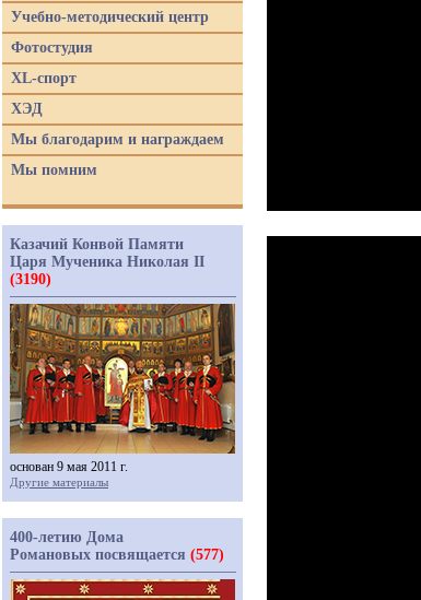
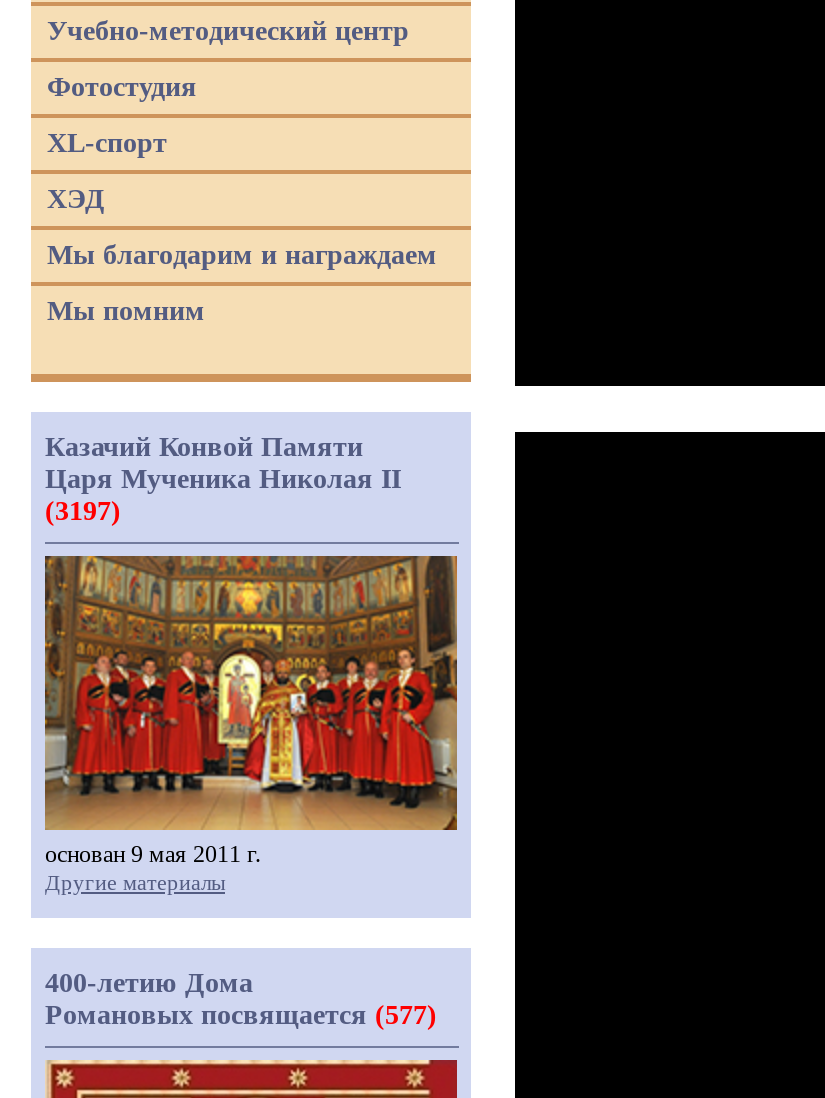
- (3190)
+ (3197)
